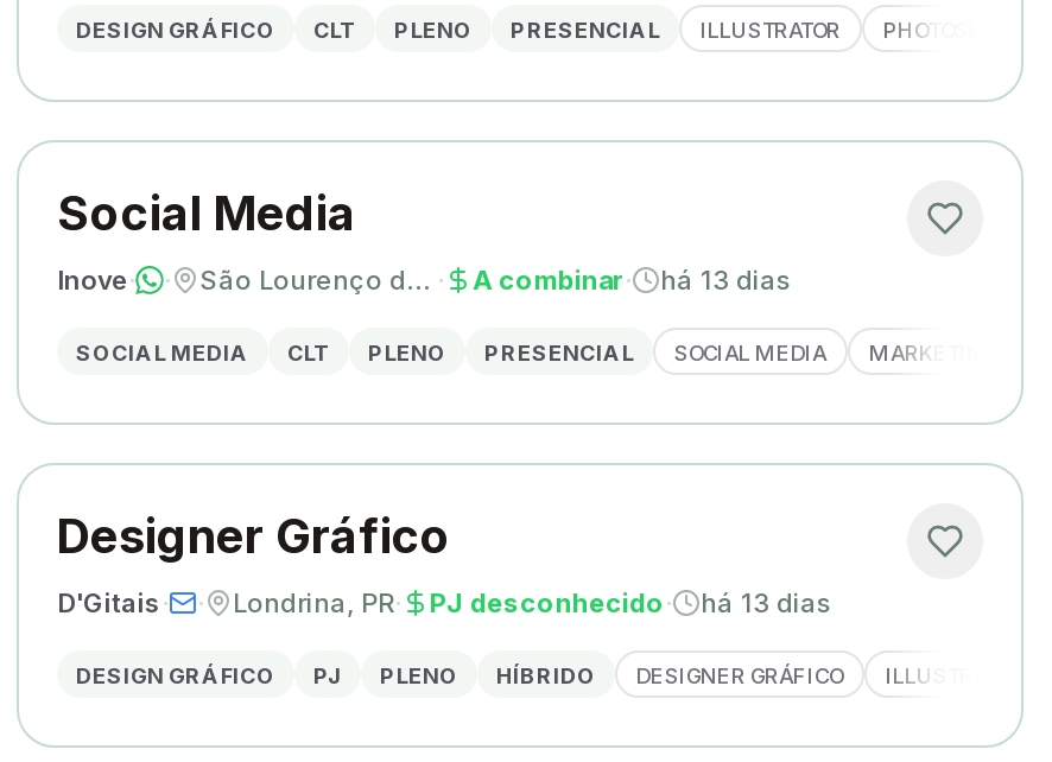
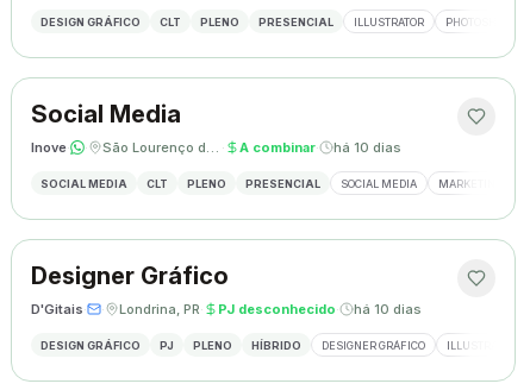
- há 13 dias
+ há 10 dias

- há 13 dias
+ há 10 dias
